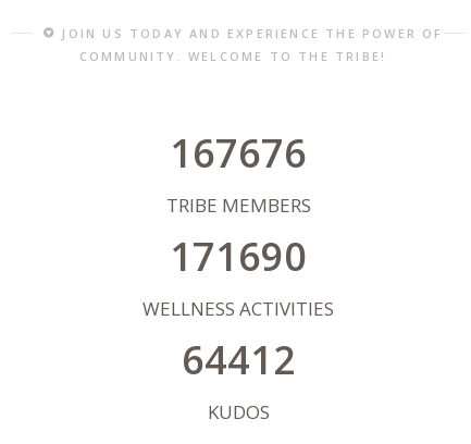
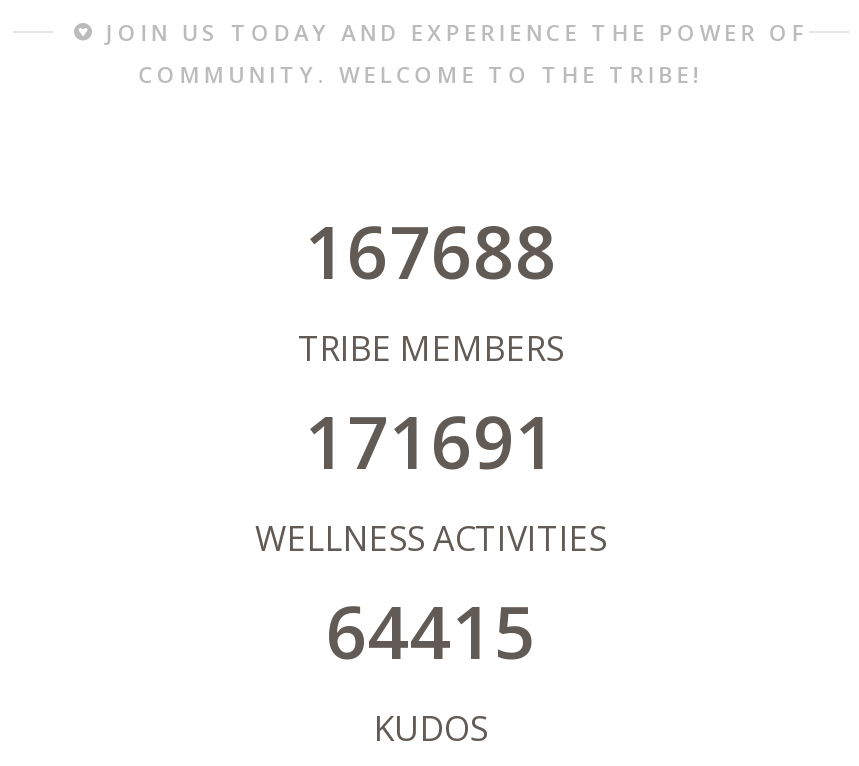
- 167676
+ 167688

- 171690
+ 171691

- 64412
+ 64415
